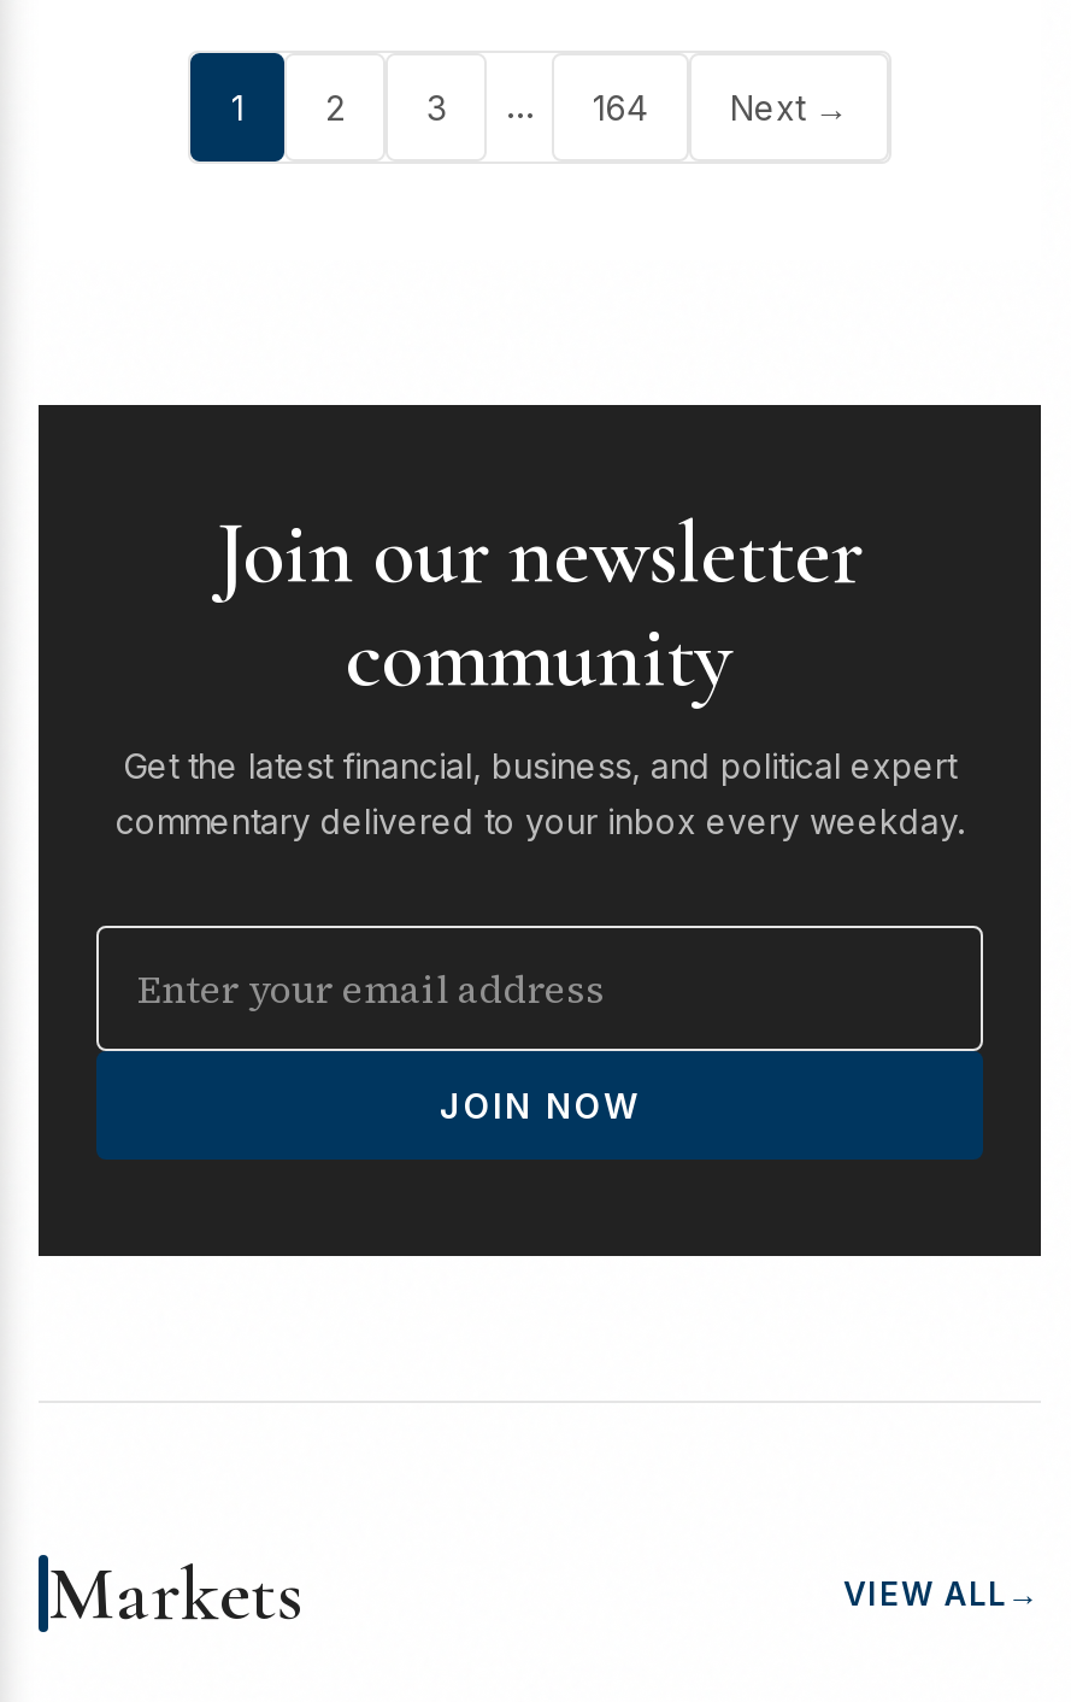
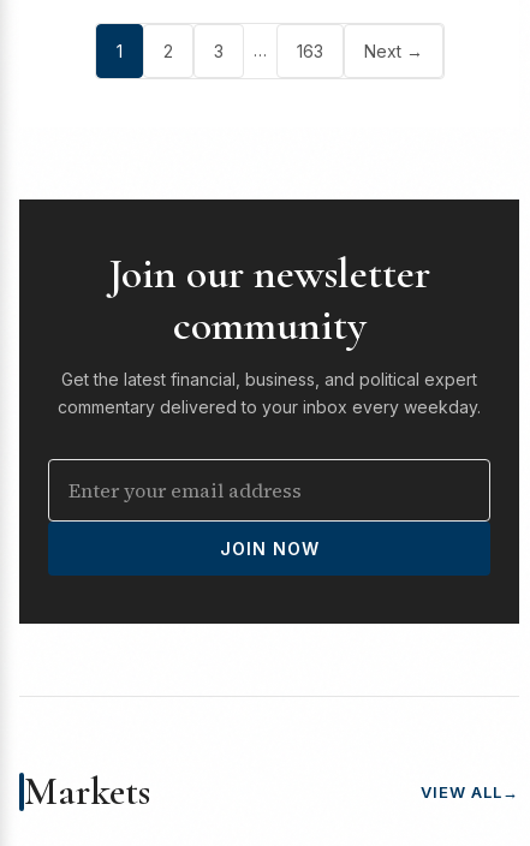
- 164
+ 163
